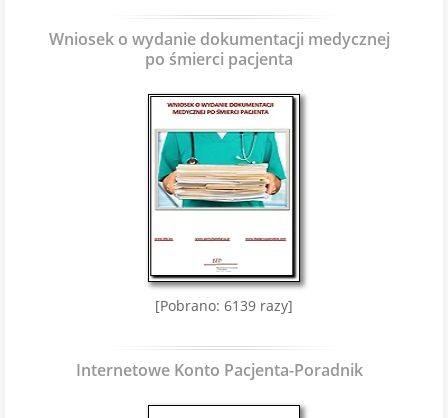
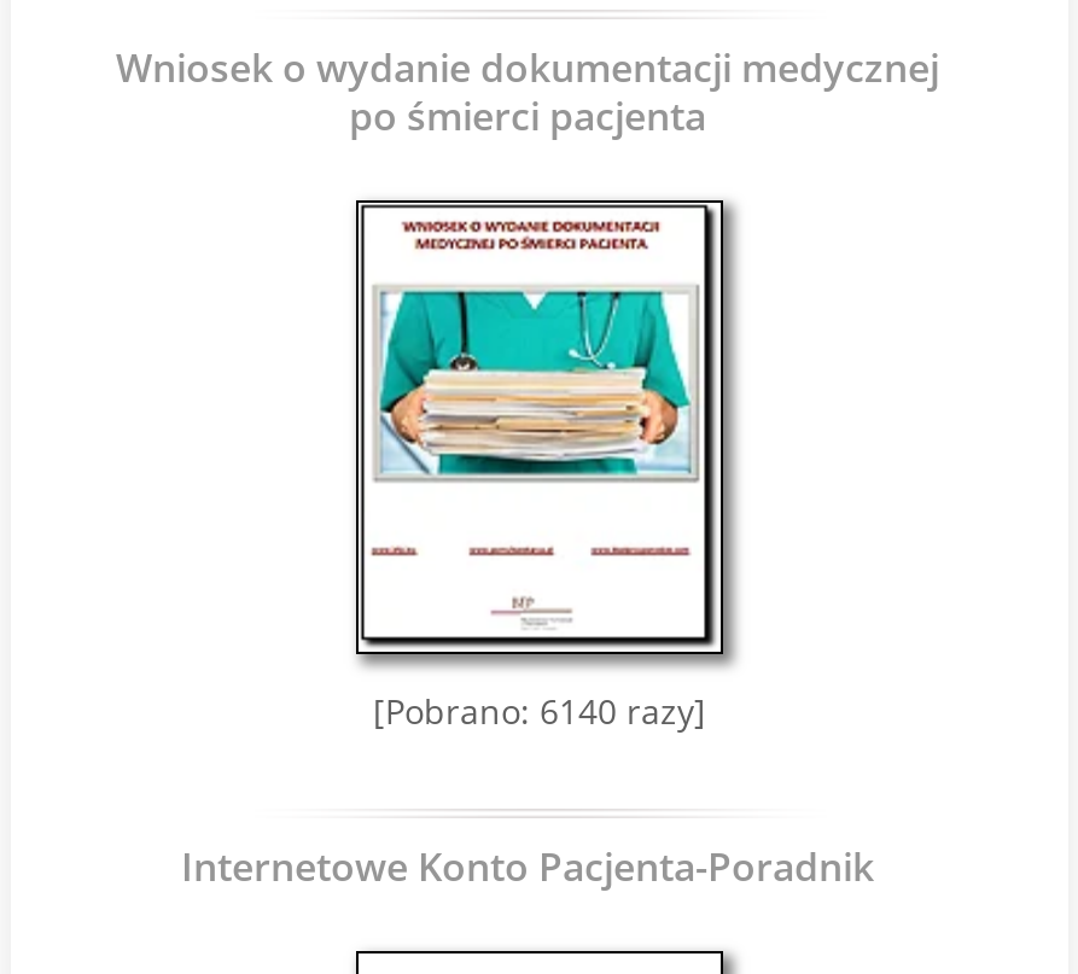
- [Pobrano: 6139 razy]
+ [Pobrano: 6140 razy]
